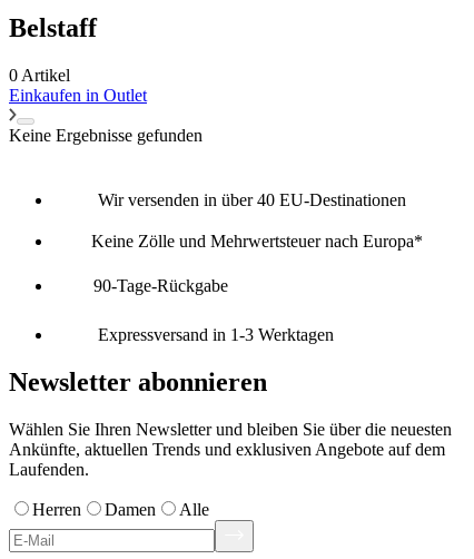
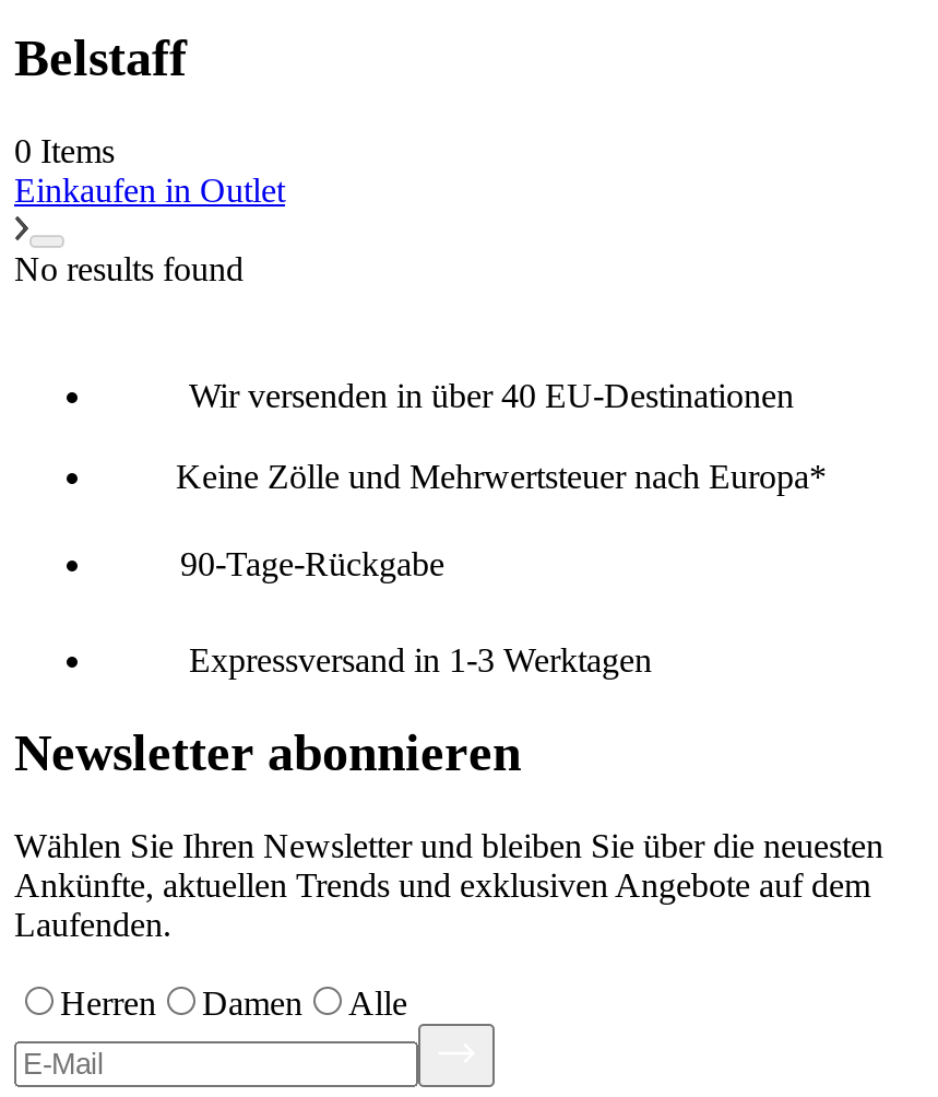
- 0 Artikel
+ 0 Items

- Keine Ergebnisse gefunden
+ No results found
